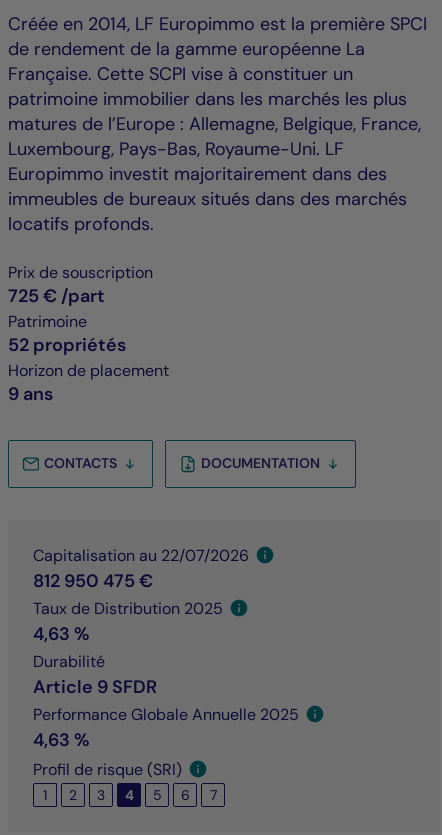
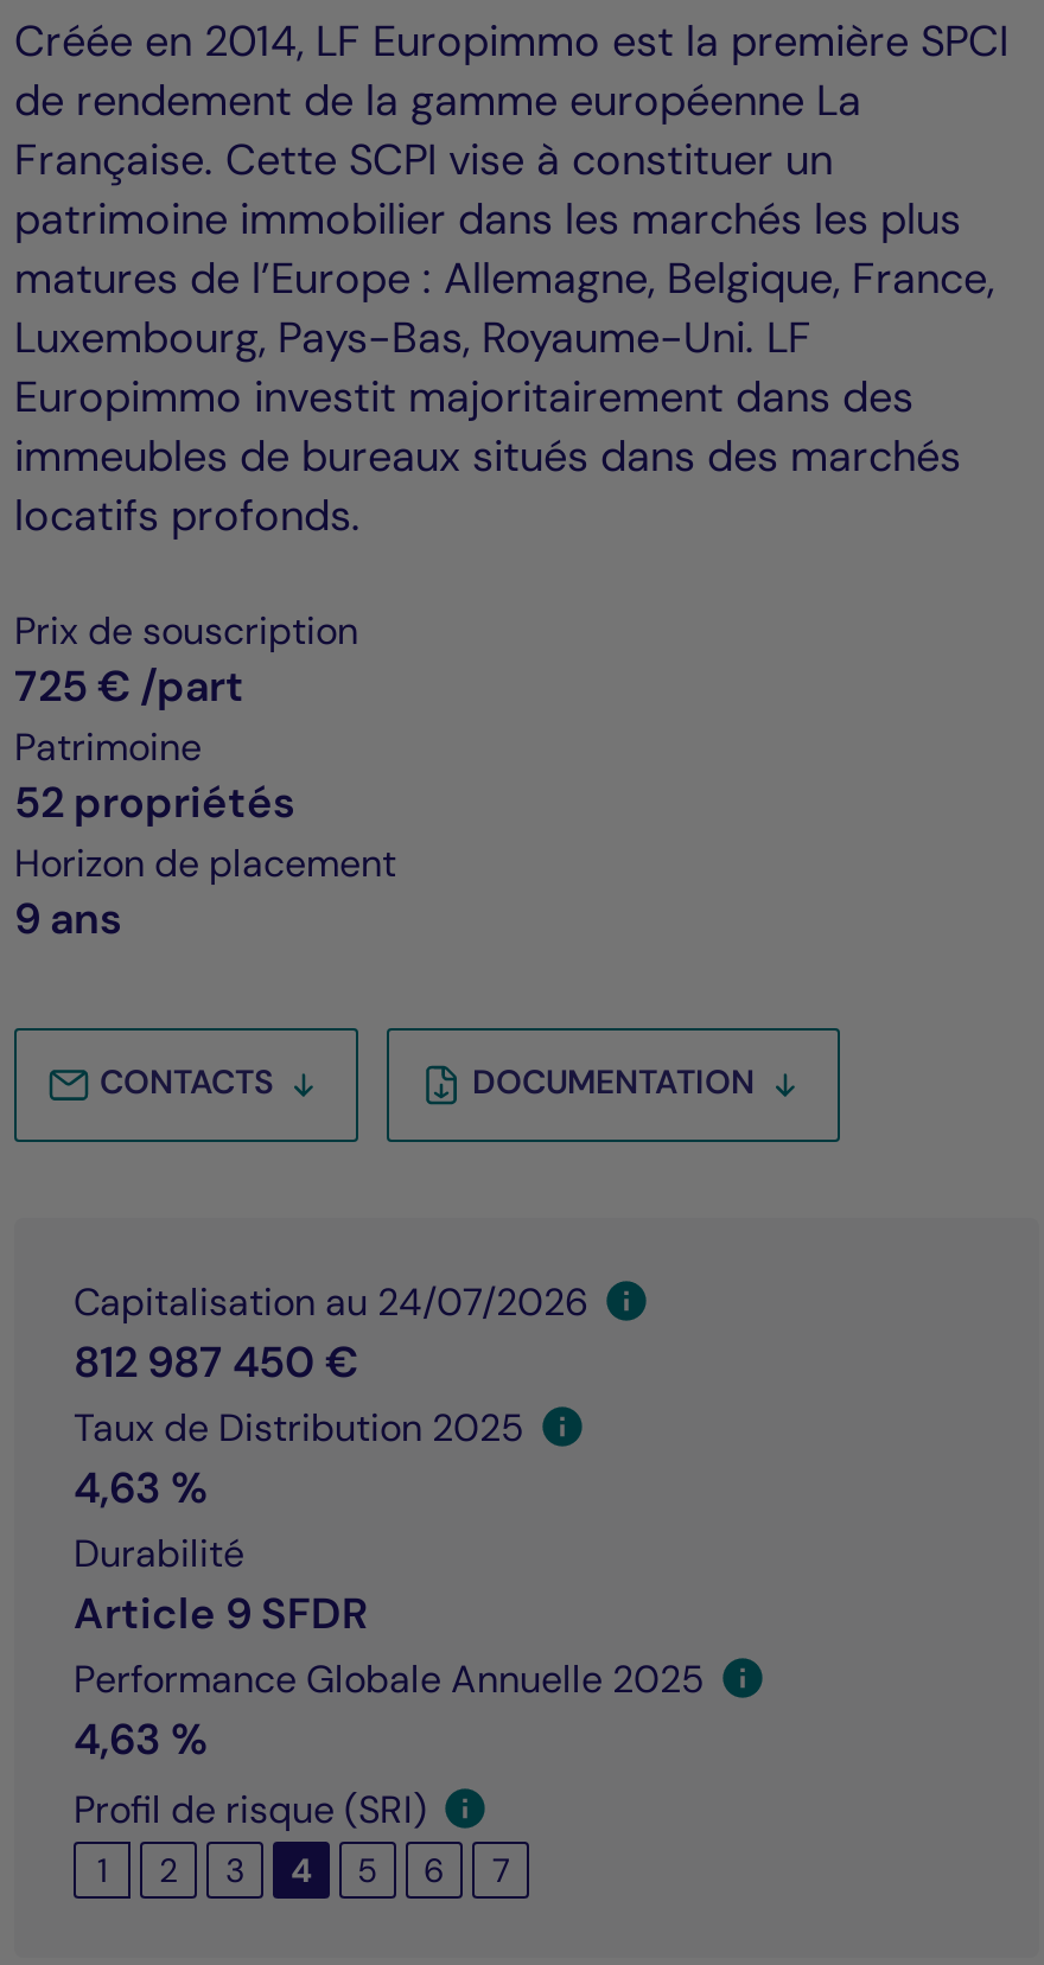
- Capitalisation au 22/07/2026
+ Capitalisation au 24/07/2026

- 812 950 475 €
+ 812 987 450 €
